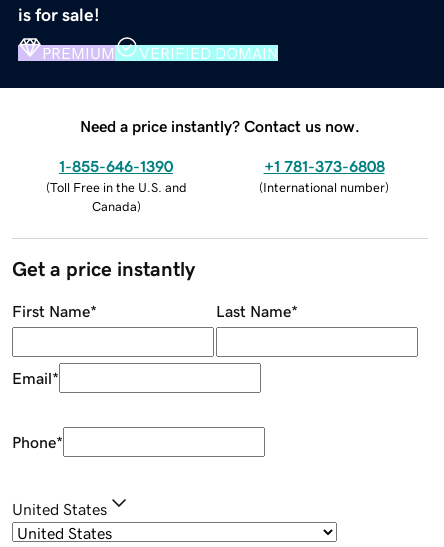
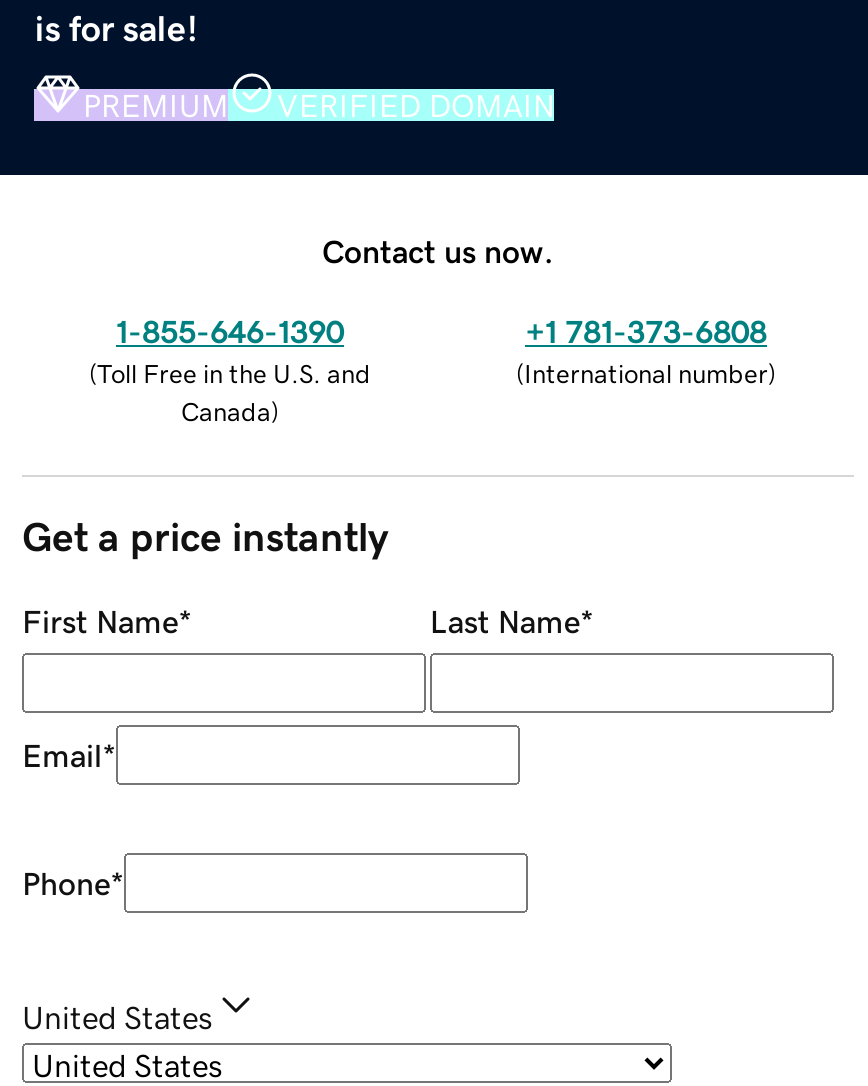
- Need a price instantly? Contact us now.
+ Contact us now.
